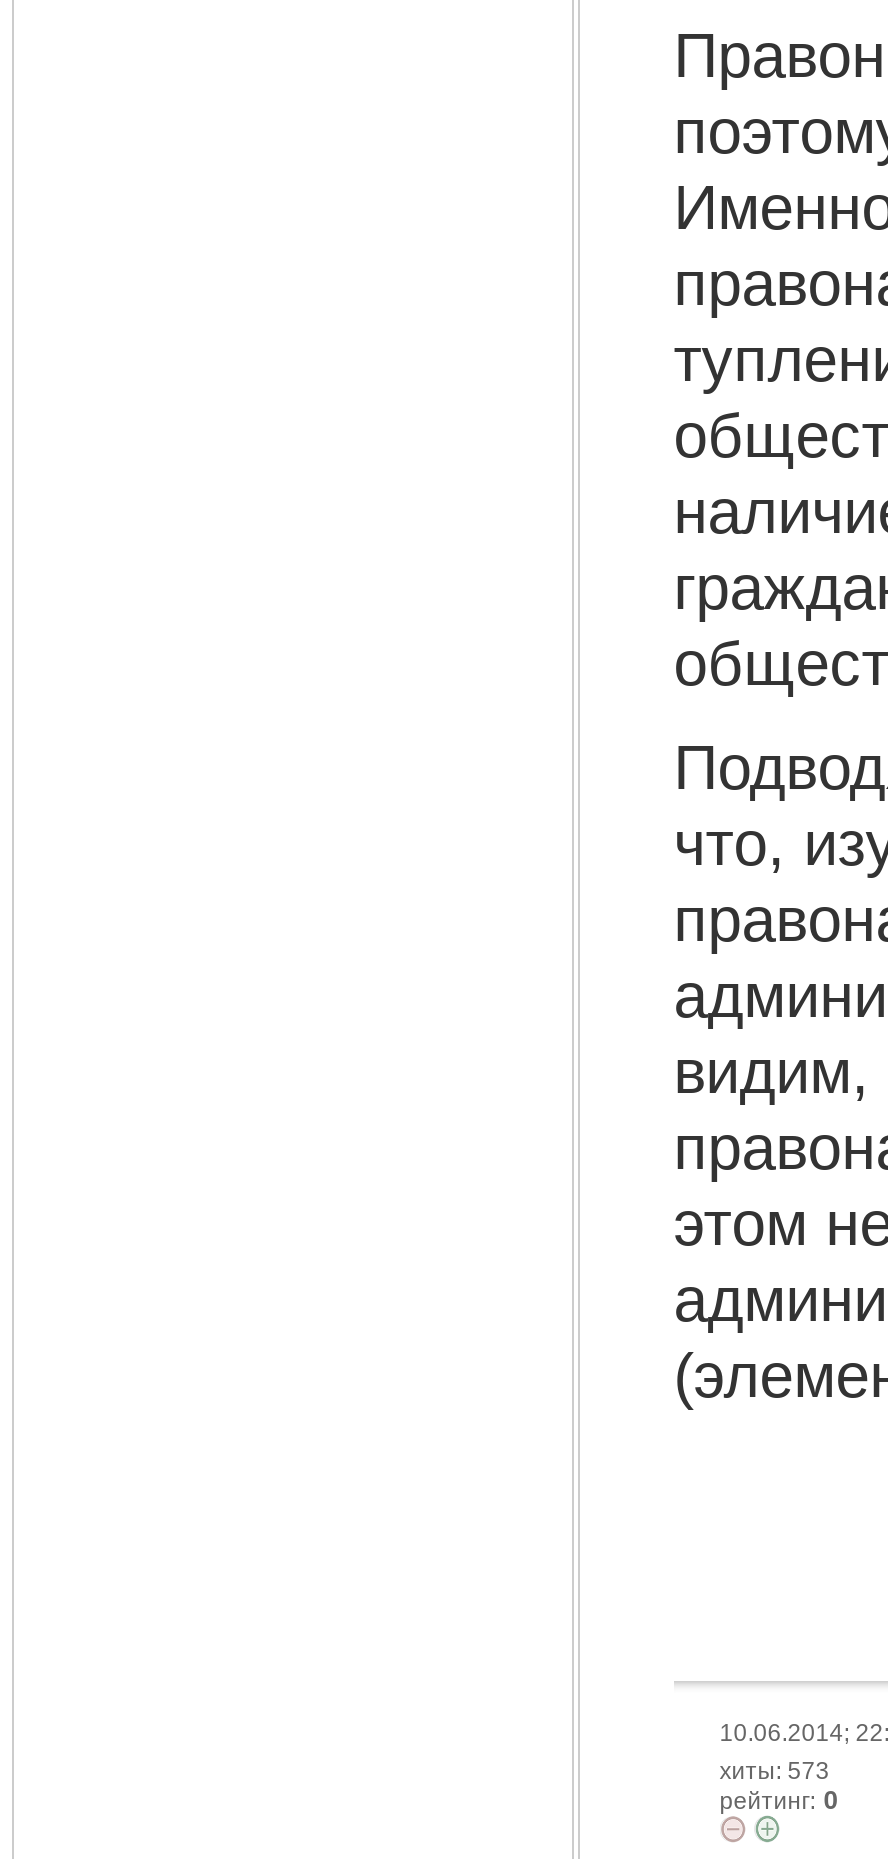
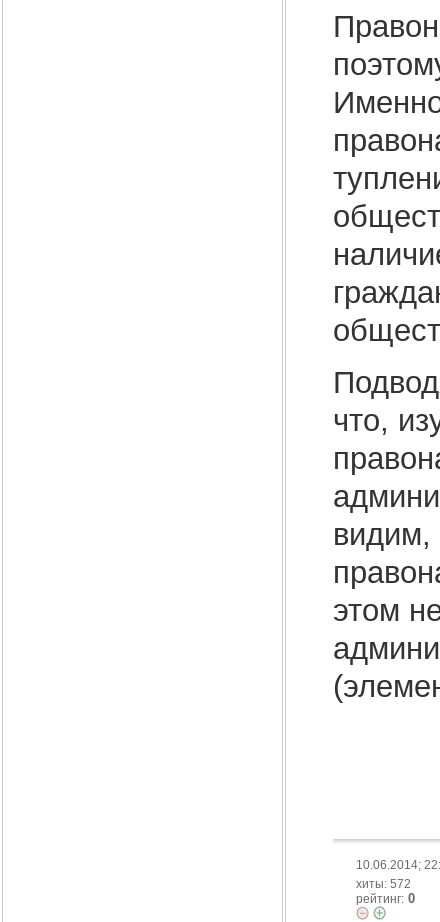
- хиты: 573
+ хиты: 572
